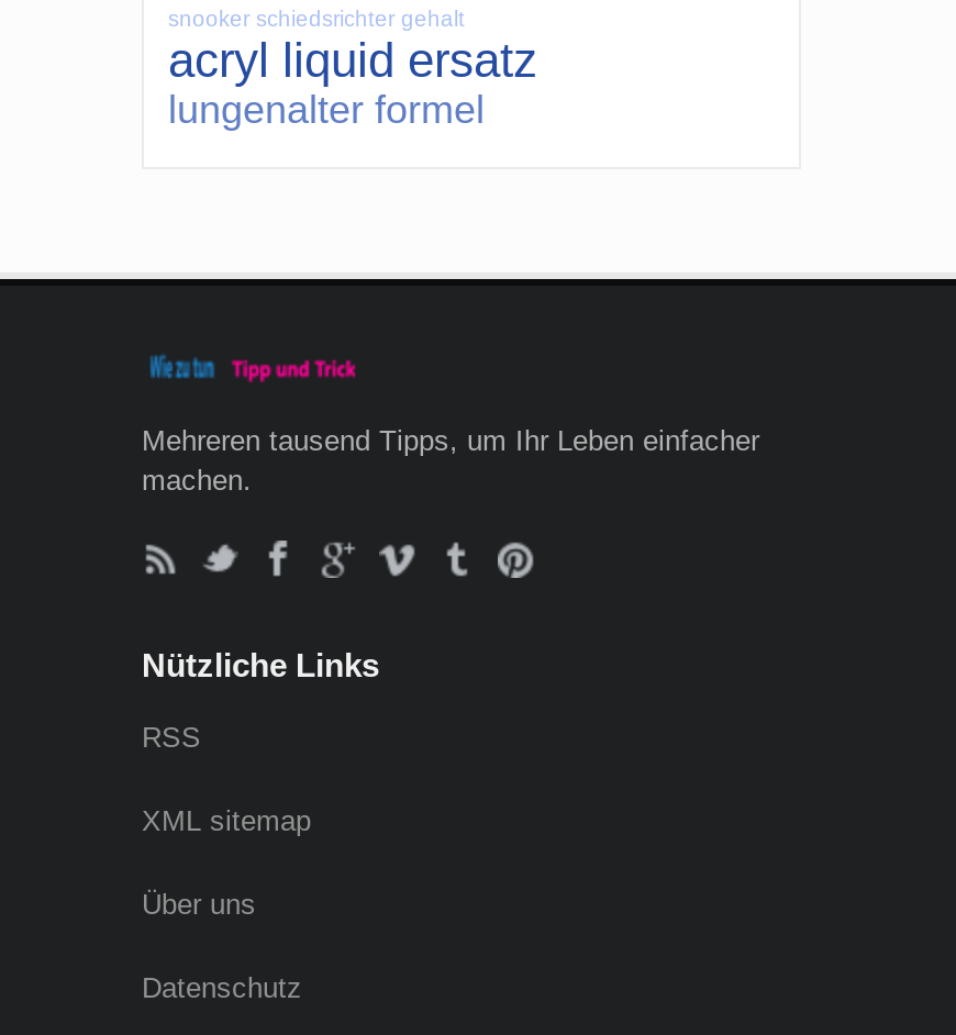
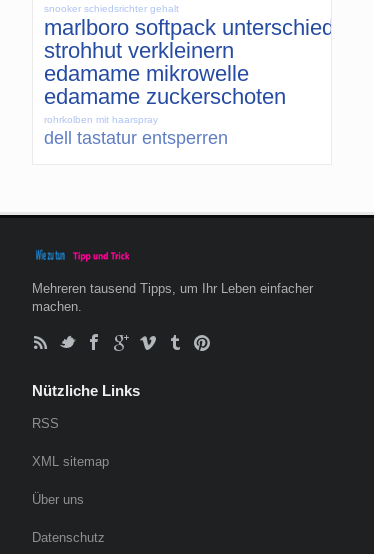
- acryl liquid ersatz
- lungenalter formel
+ marlboro softpack unterschied
+ strohhut verkleinern
+ edamame mikrowelle
+ edamame zuckerschoten
+ rohrkolben mit haarspray
+ dell tastatur entsperren
